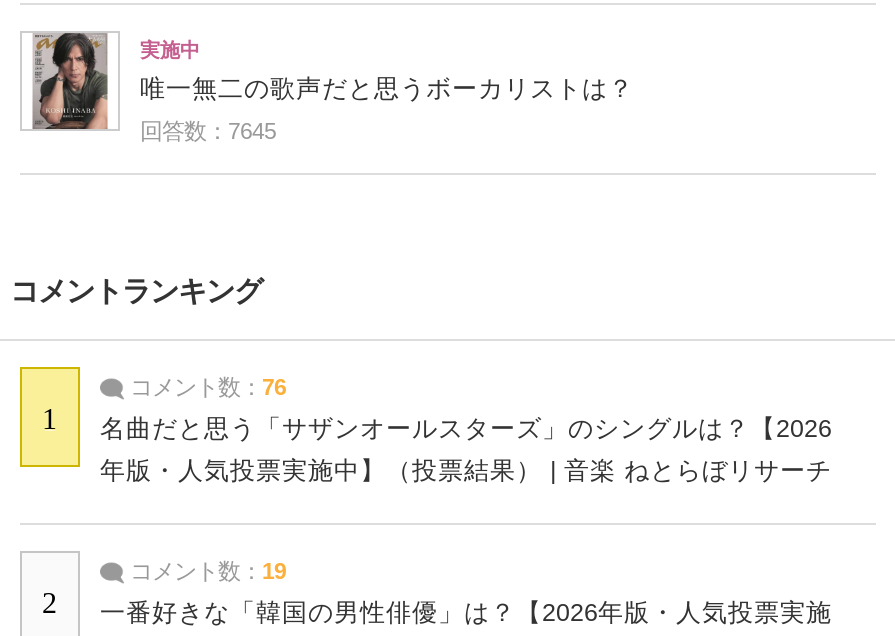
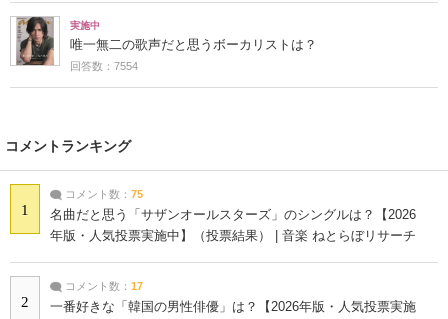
- 回答数：7645
+ 回答数：7554

- コメント数：76
+ コメント数：75

- コメント数：19
+ コメント数：17
